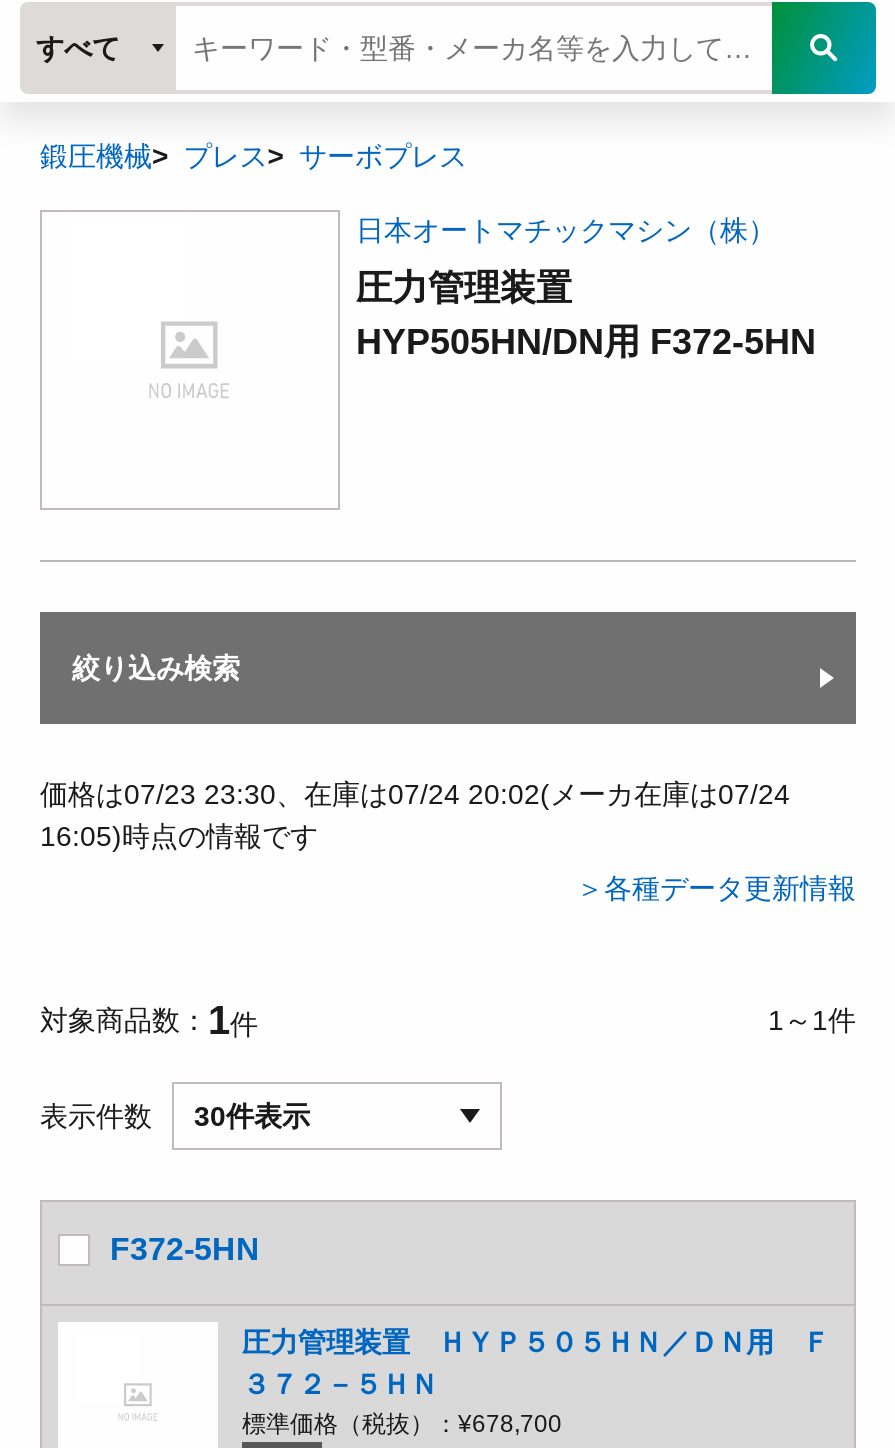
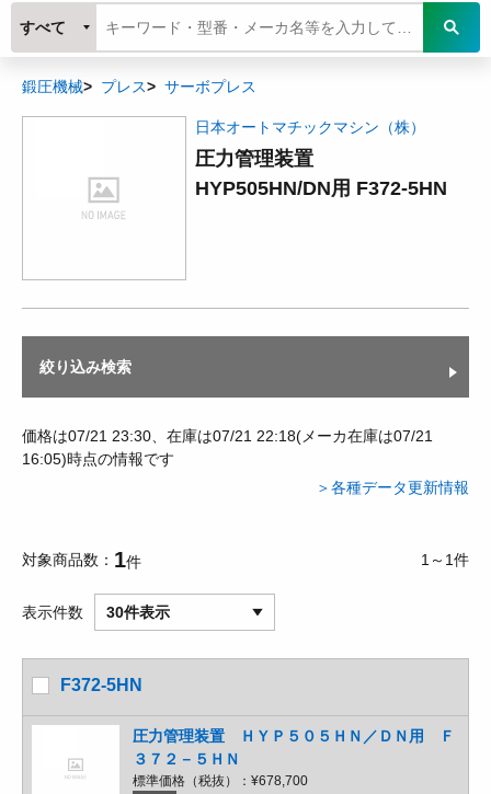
- 価格は07/23 23:30、在庫は07/24 20:02(メーカ在庫は07/24
+ 価格は07/21 23:30、在庫は07/21 22:18(メーカ在庫は07/21
